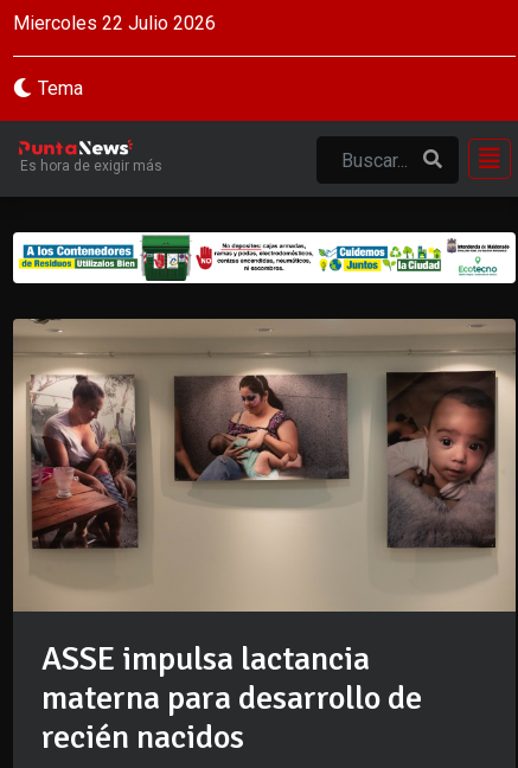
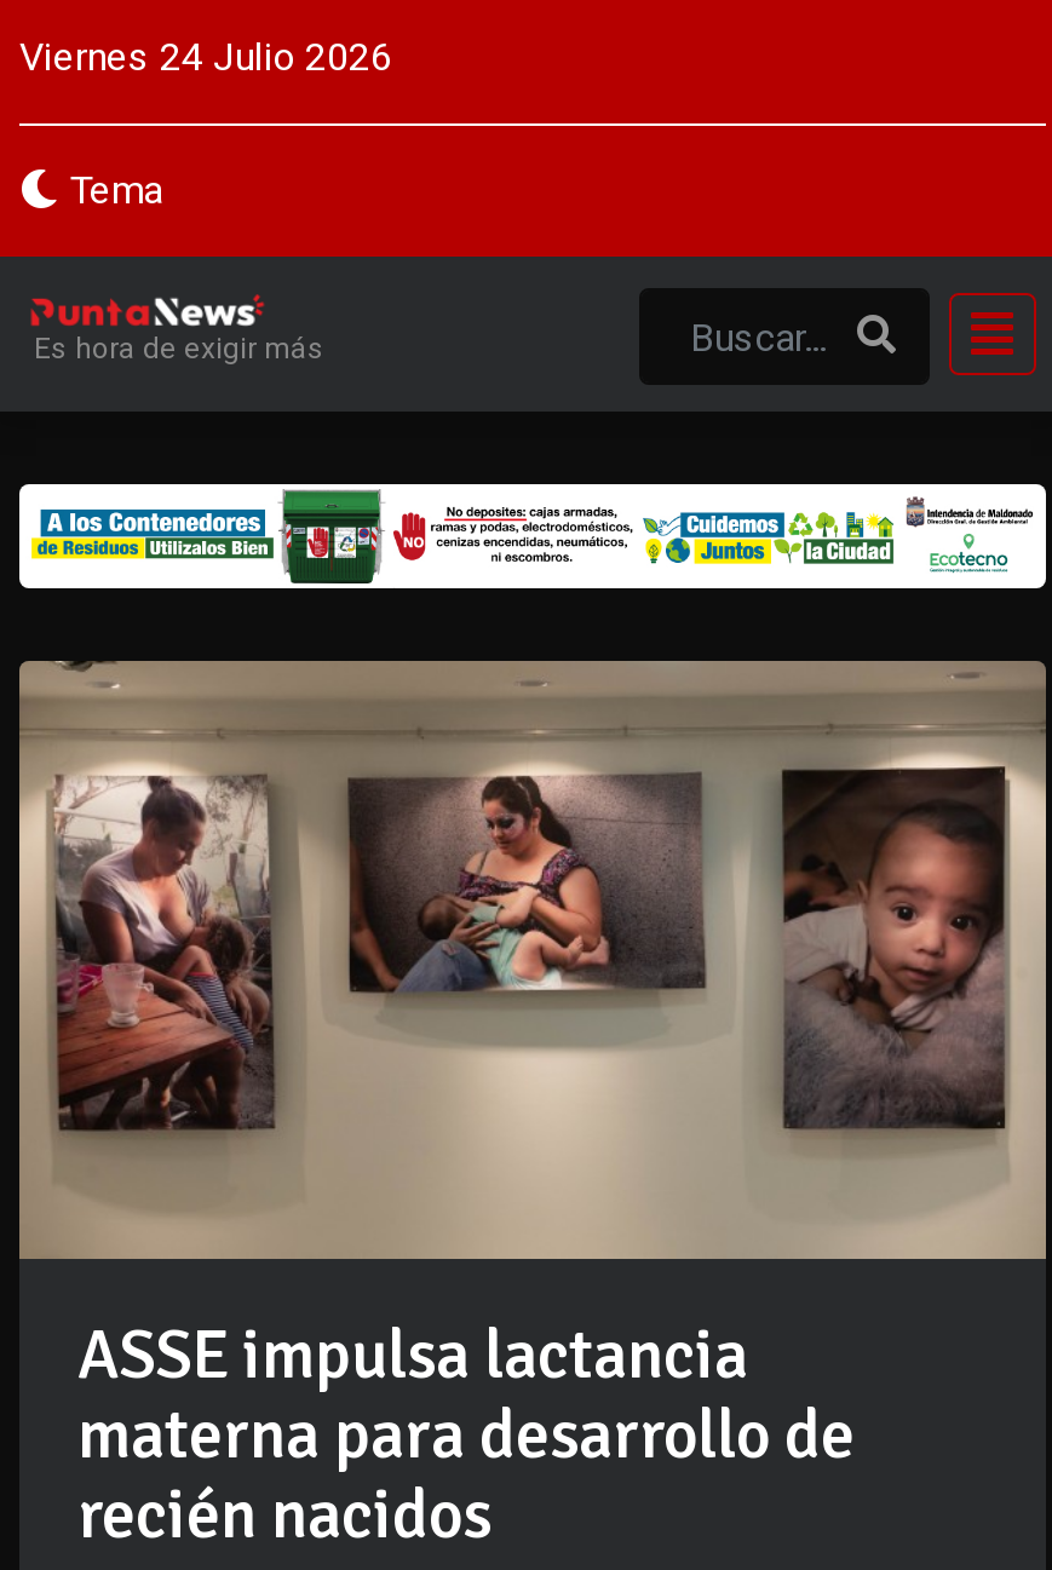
- Miercoles 22 Julio 2026
+ Viernes 24 Julio 2026
